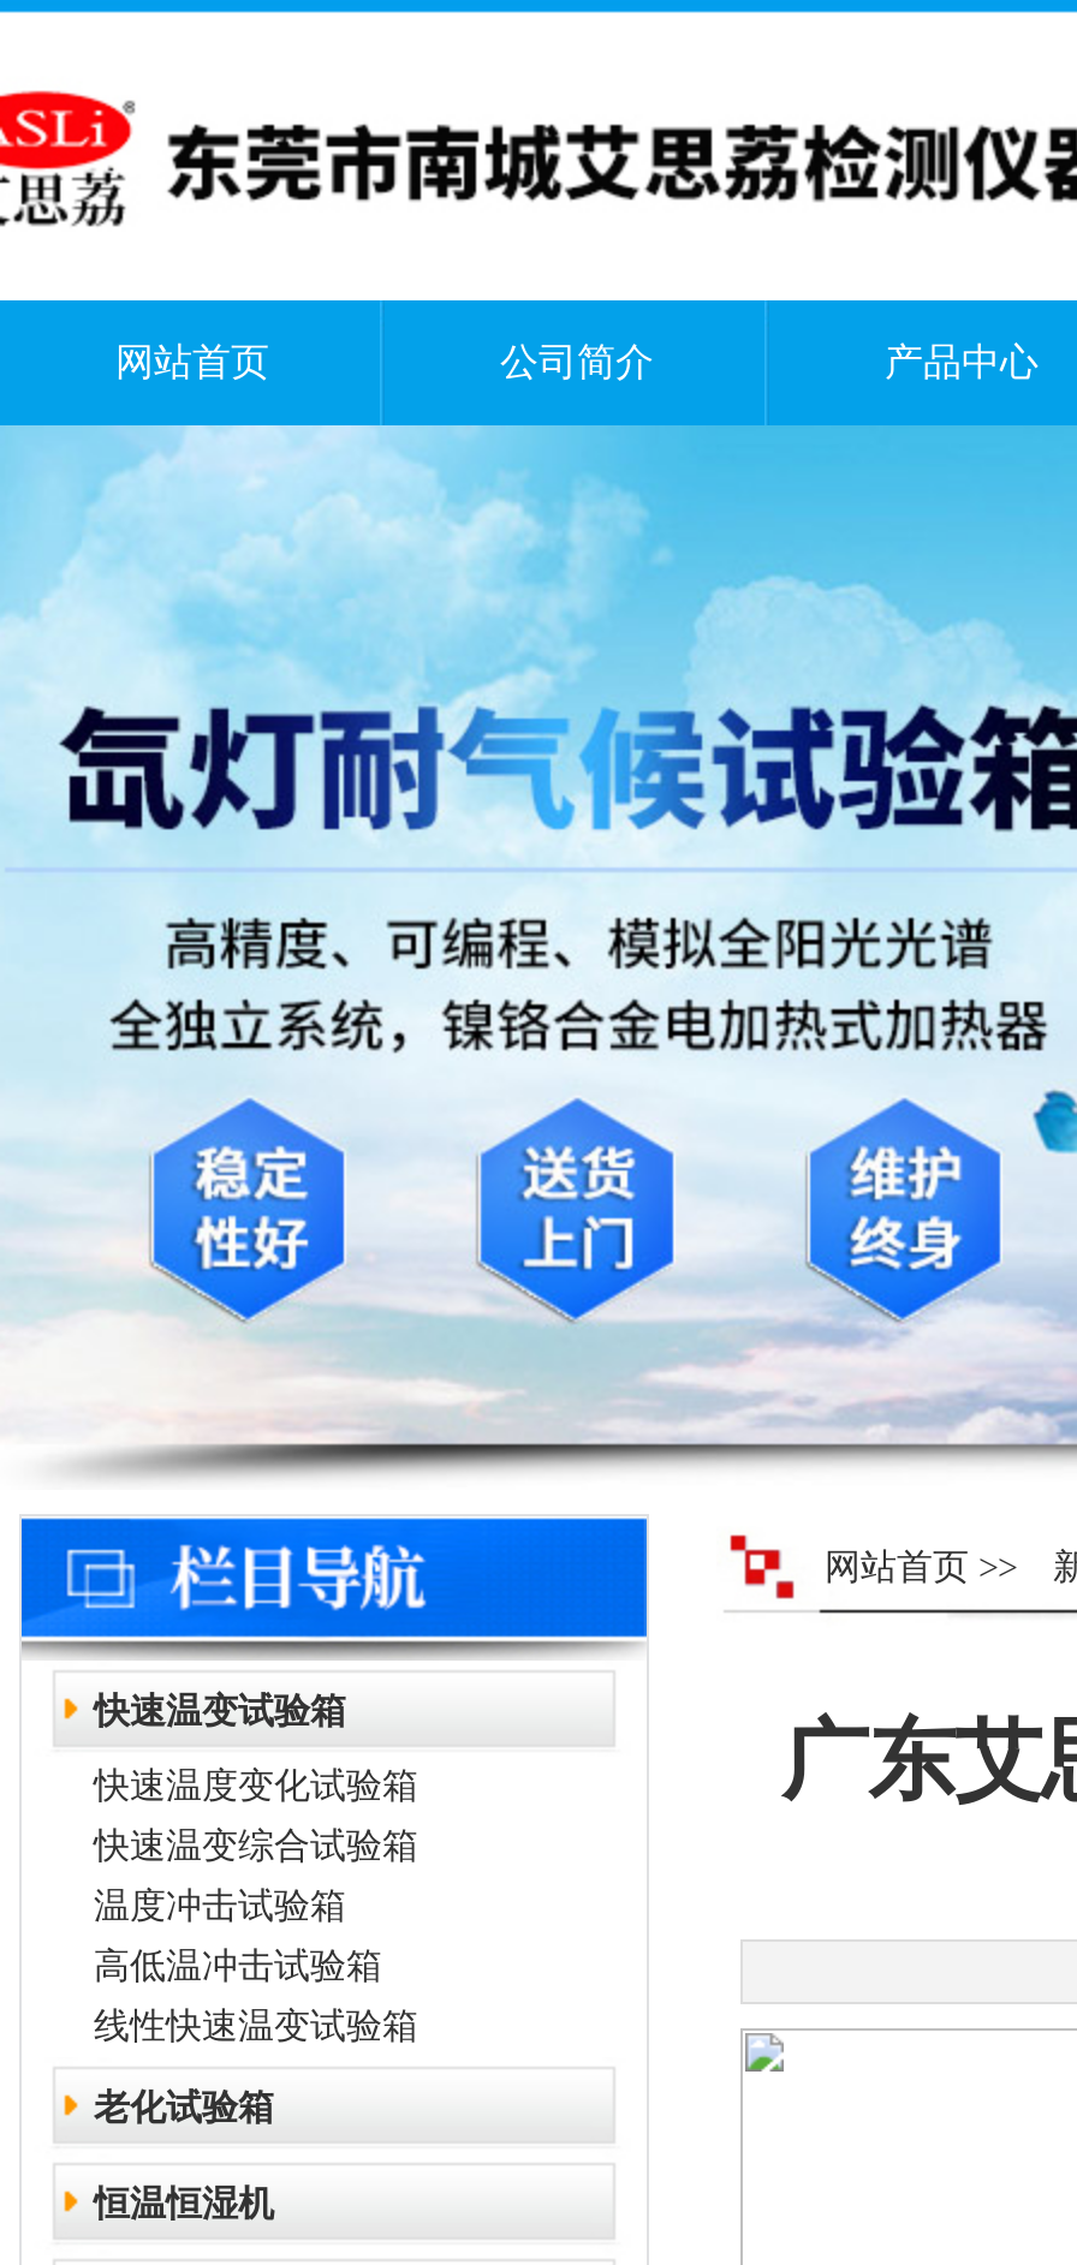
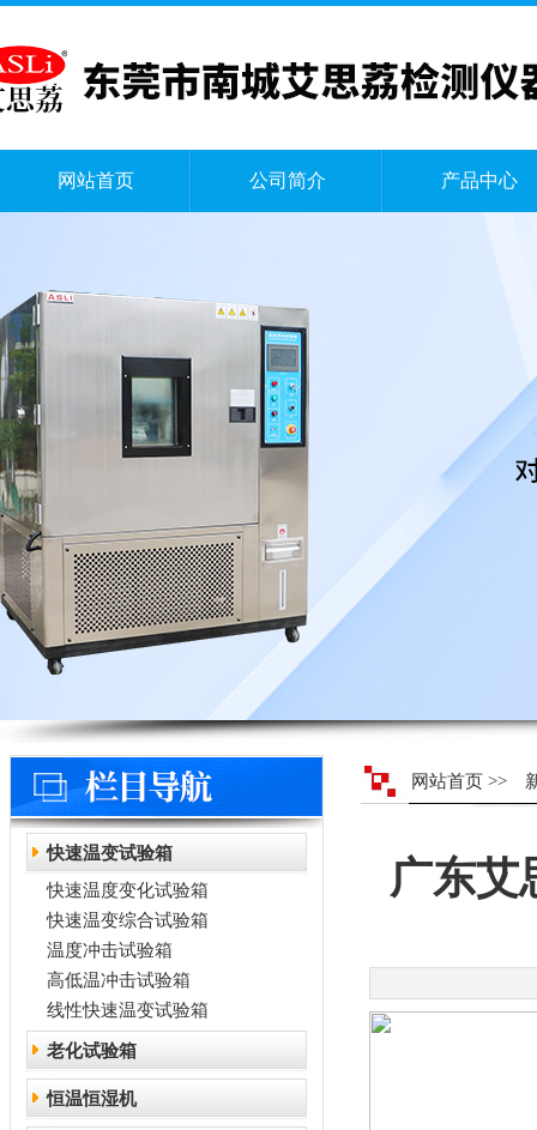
- [image]
+ [image]
